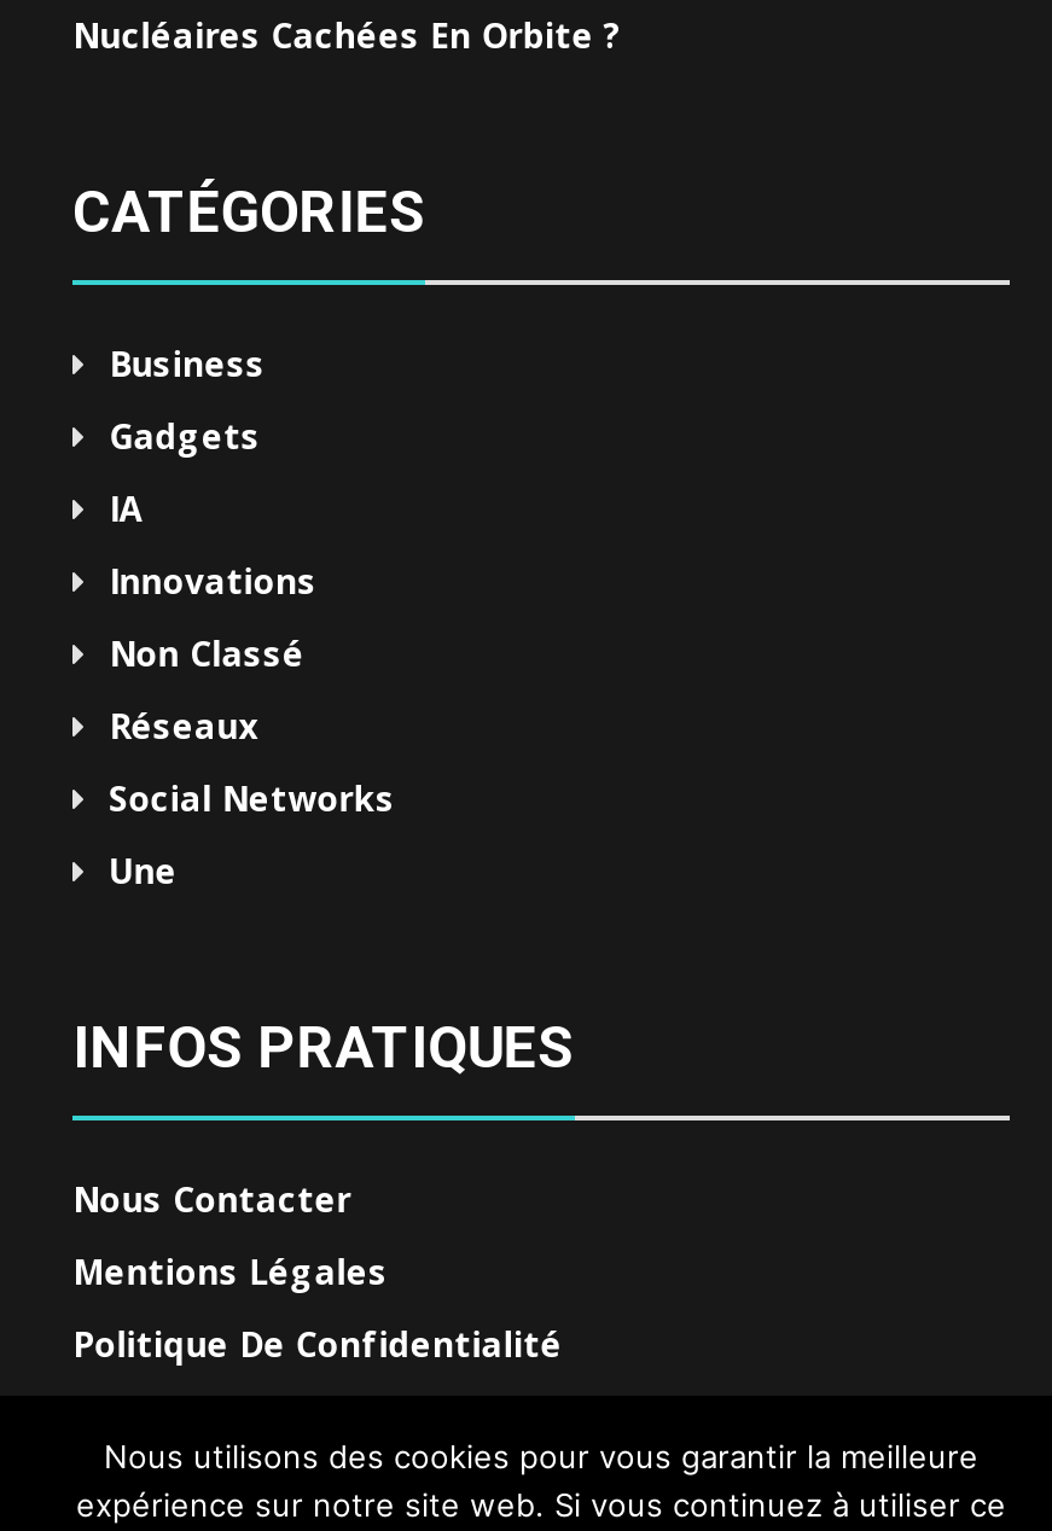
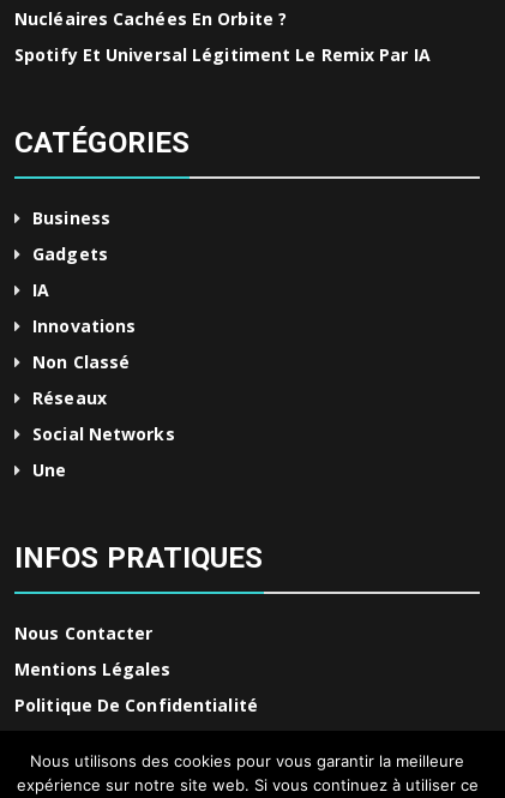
+ Spotify Et Universal Légitiment Le Remix Par IA
